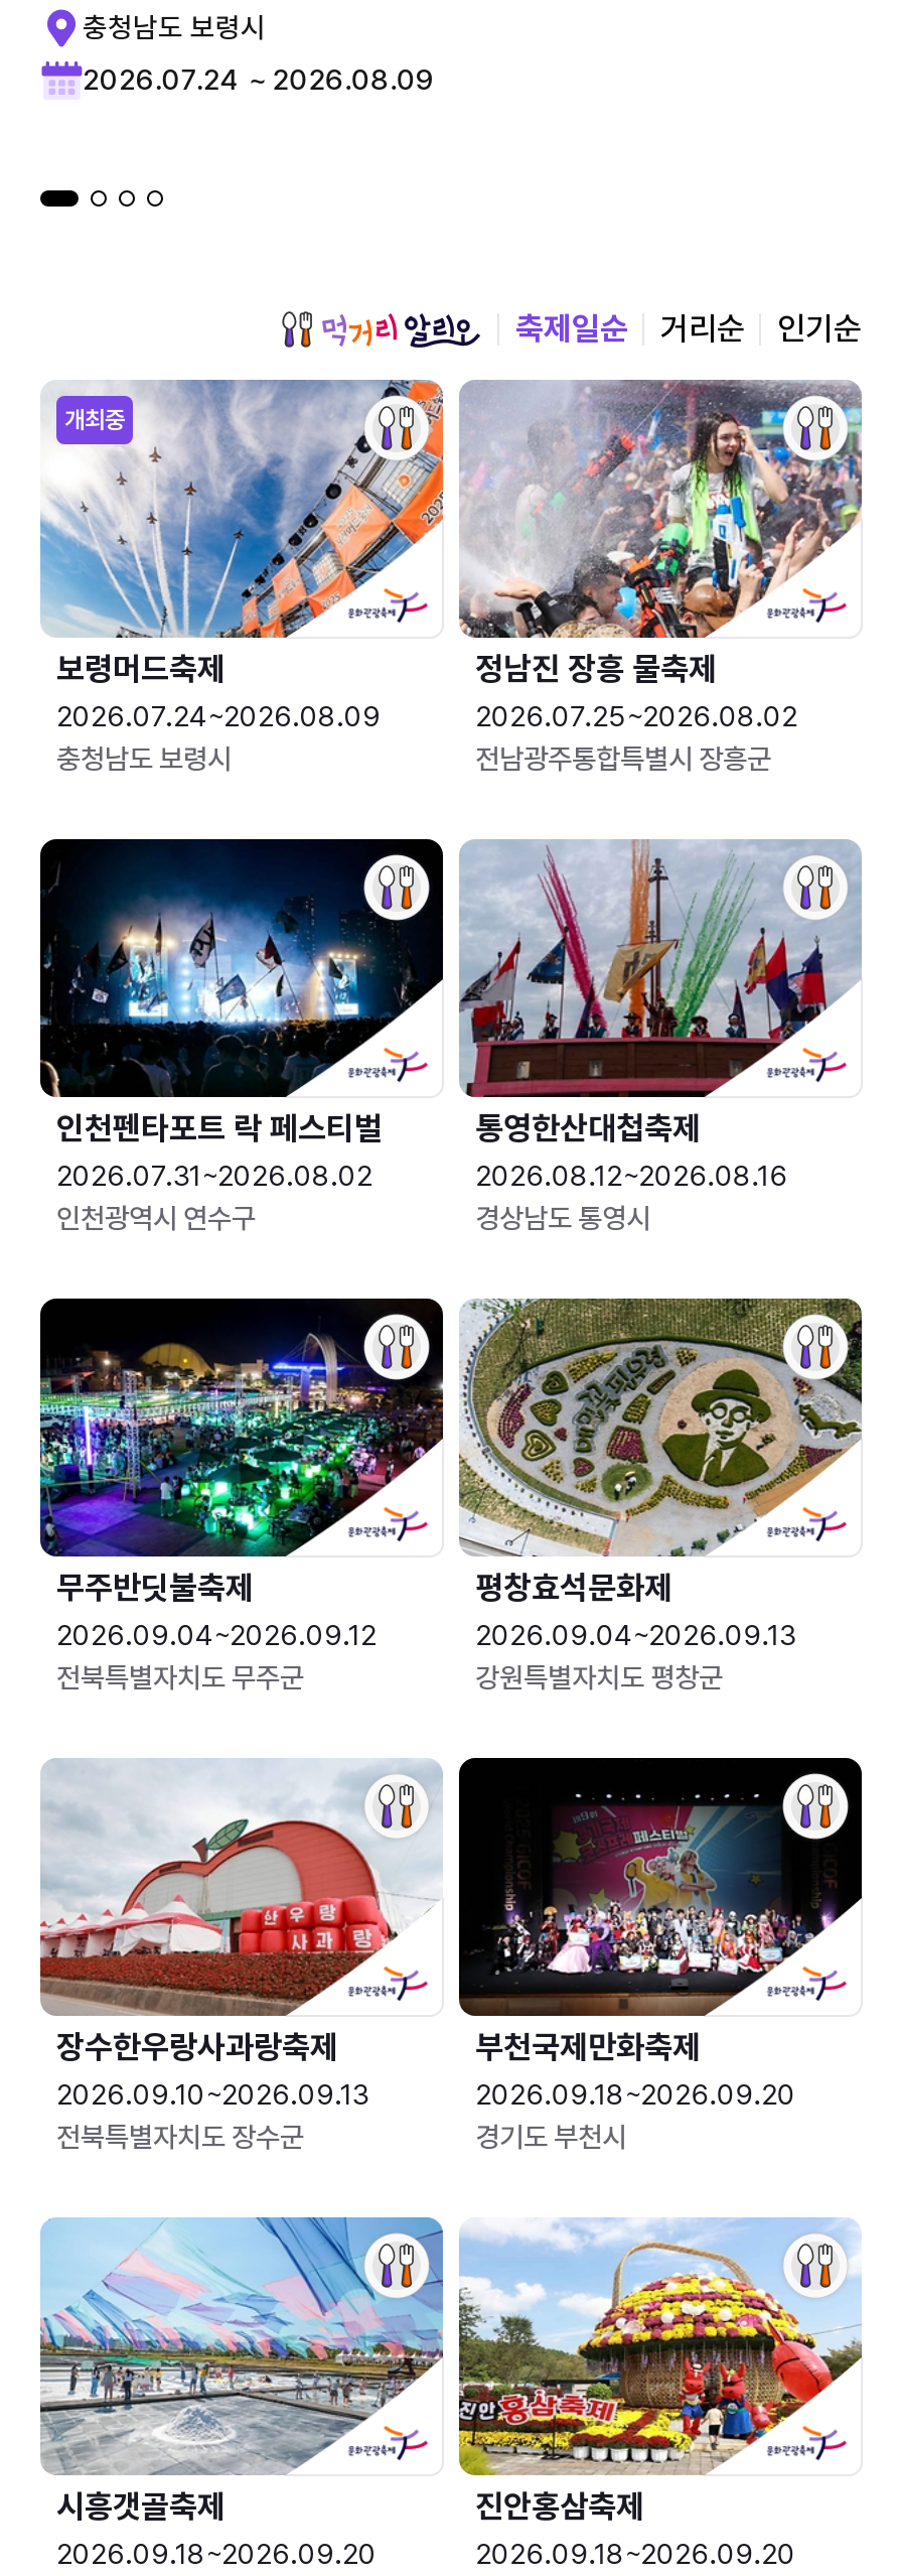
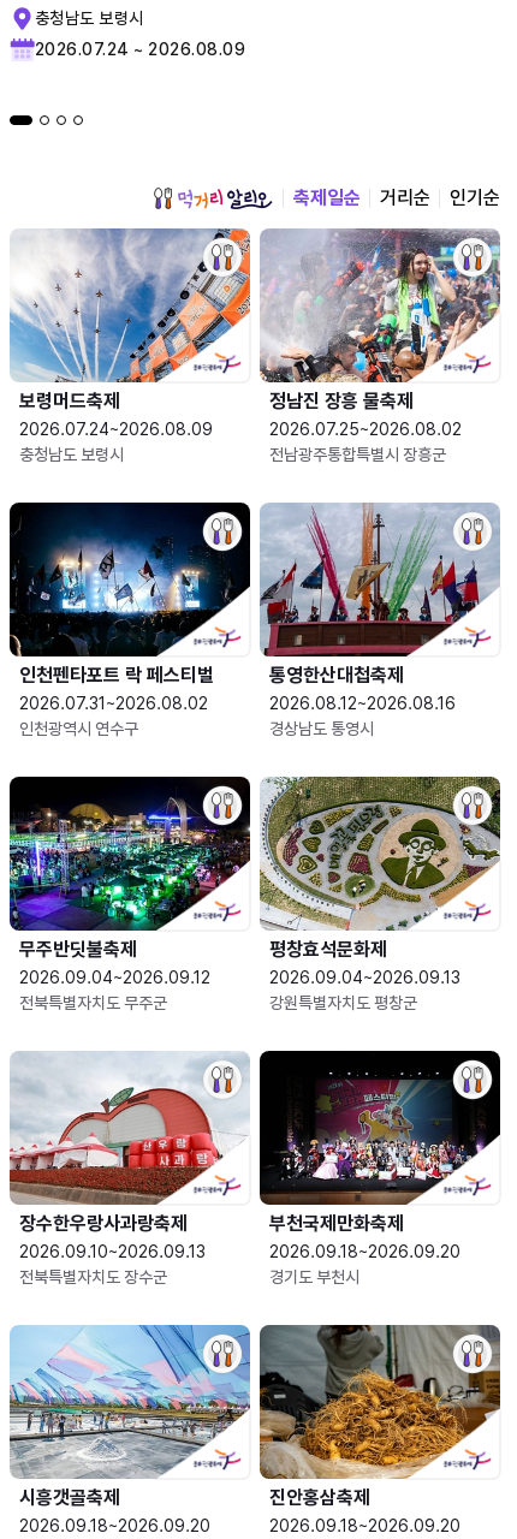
- 개최중

- [image]
+ [image]
